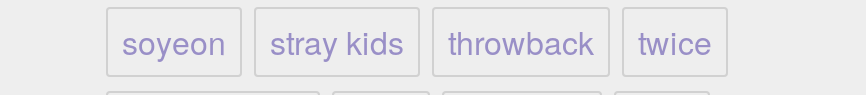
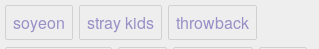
- twice
